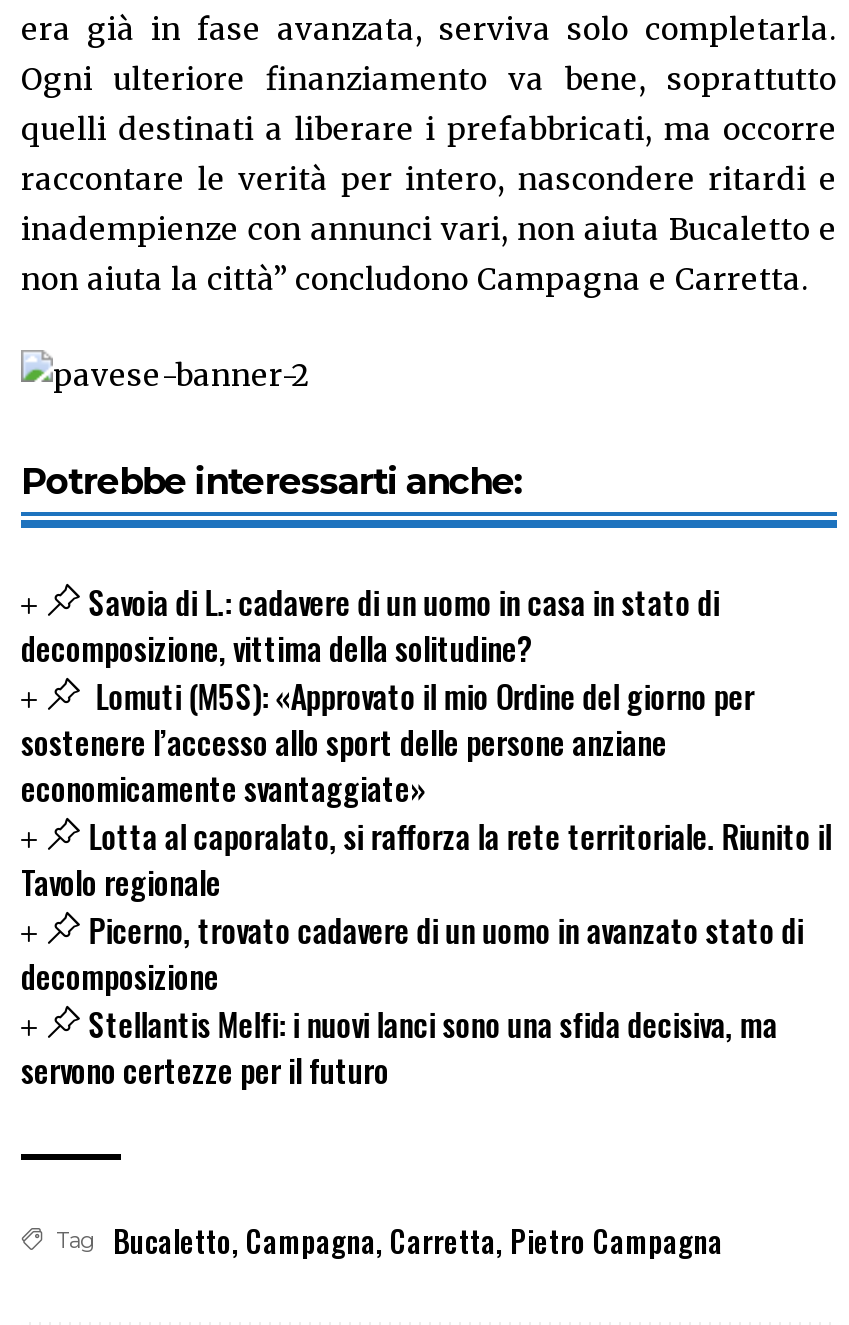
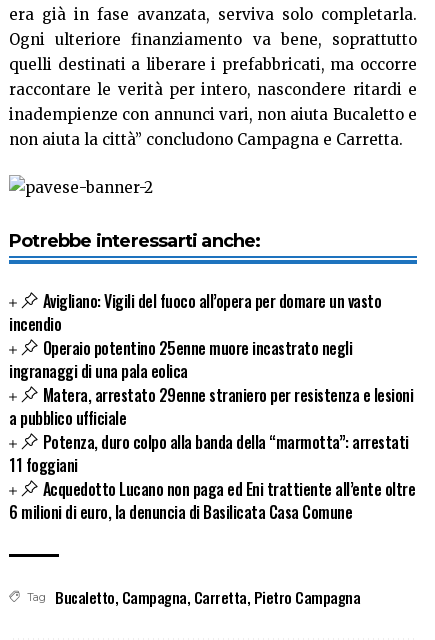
- Savoia di L.: cadavere di un uomo in casa in stato di
- decomposizione, vittima della solitudine?
- Lomuti (M5S): «Approvato il mio Ordine del giorno per
- sostenere l’accesso allo sport delle persone anziane
- economicamente svantaggiate»
- Lotta al caporalato, si rafforza la rete territoriale. Riunito il
- Tavolo regionale
- Picerno, trovato cadavere di un uomo in avanzato stato di
- decomposizione
- Stellantis Melfi: i nuovi lanci sono una sfida decisiva, ma
- servono certezze per il futuro
+ Avigliano: Vigili del fuoco all’opera per domare un vasto
+ incendio
+ Operaio potentino 25enne muore incastrato negli
+ ingranaggi di una pala eolica
+ Matera, arrestato 29enne straniero per resistenza e lesioni
+ a pubblico ufficiale
+ Potenza, duro colpo alla banda della “marmotta”: arrestati
+ 11 foggiani
+ Acquedotto Lucano non paga ed Eni trattiente all’ente oltre
+ 6 milioni di euro, la denuncia di Basilicata Casa Comune
